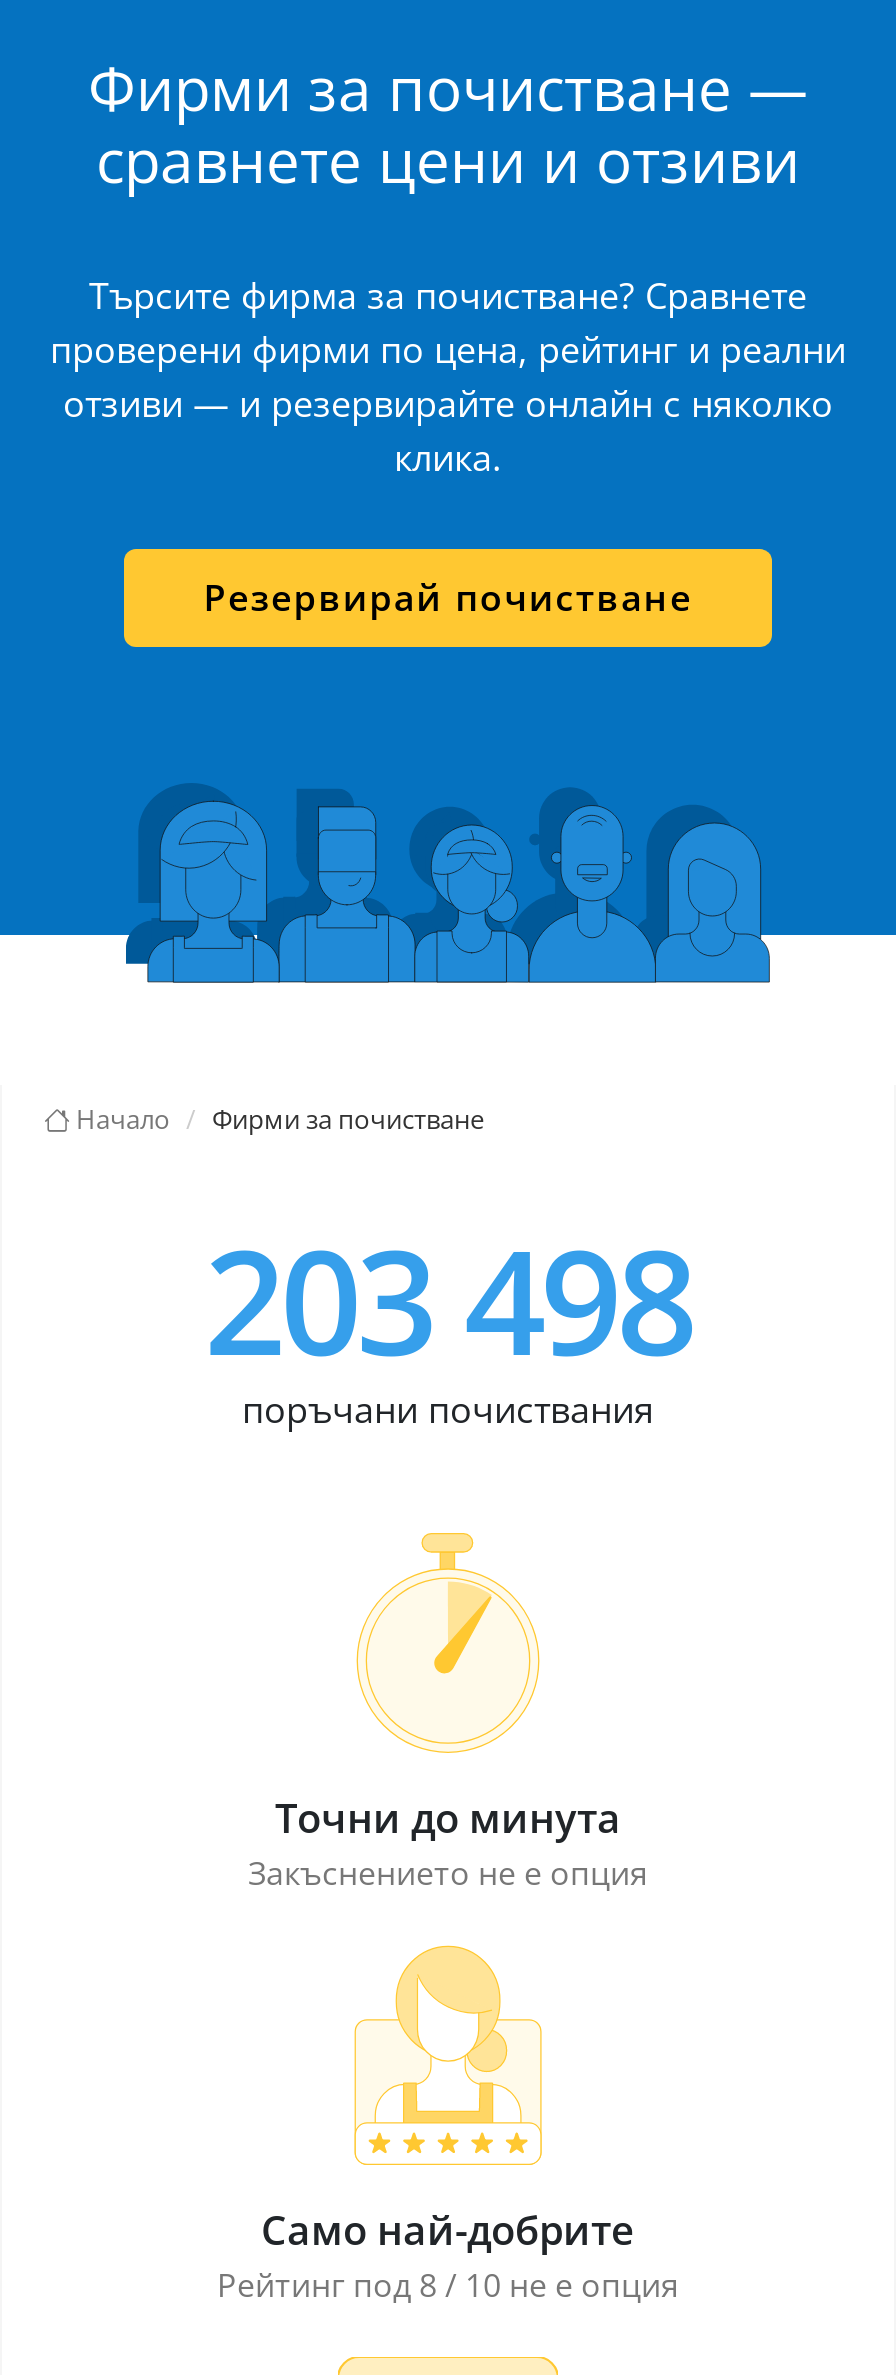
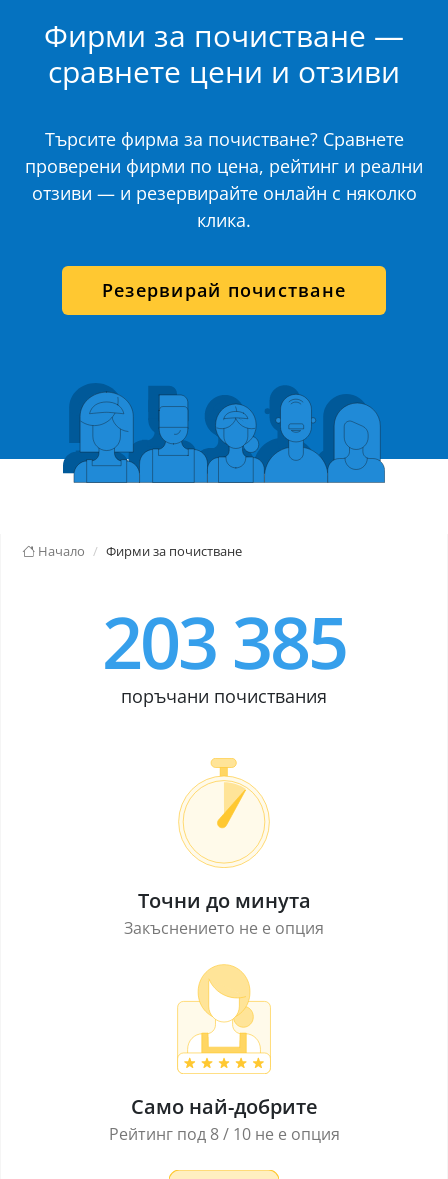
- 203 498
+ 203 385
